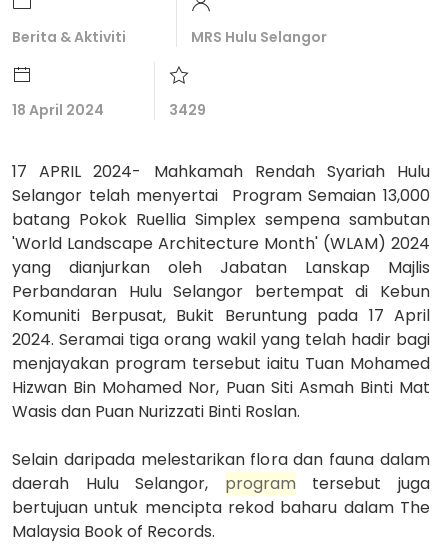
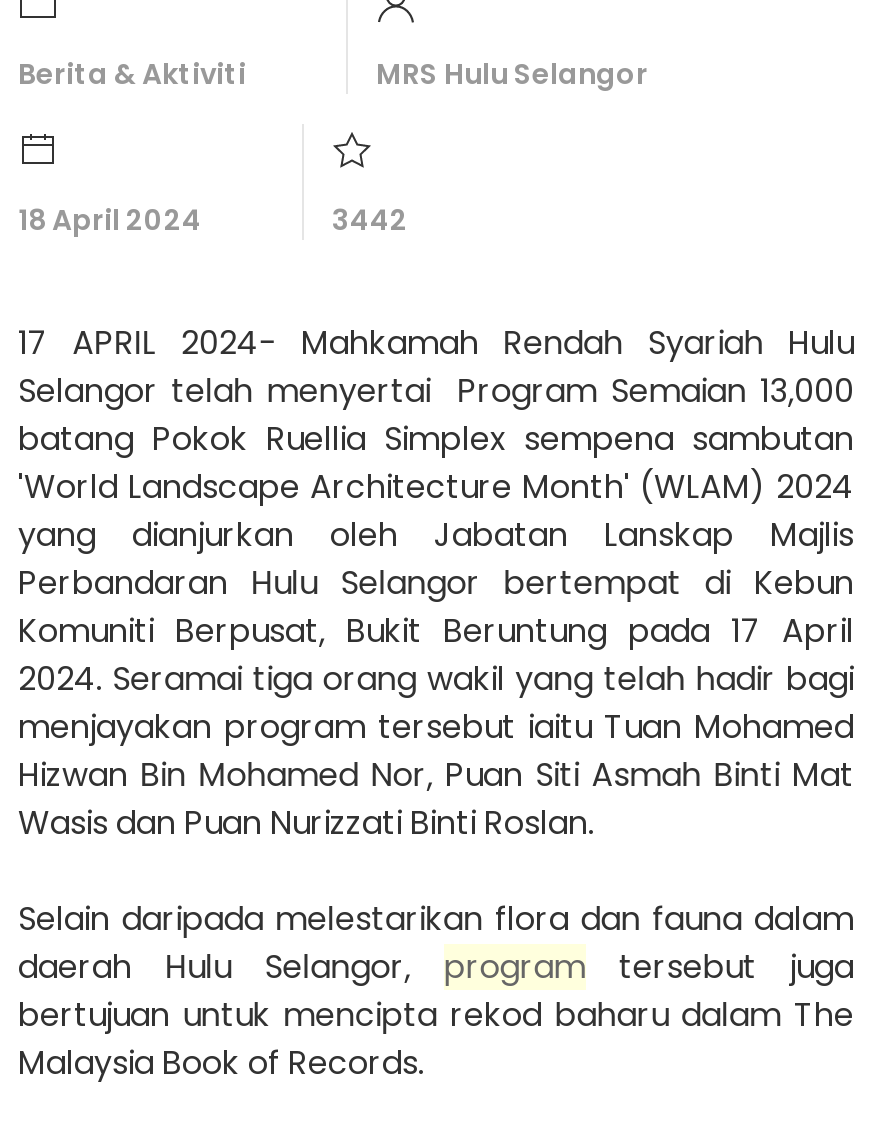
- 3429
+ 3442
